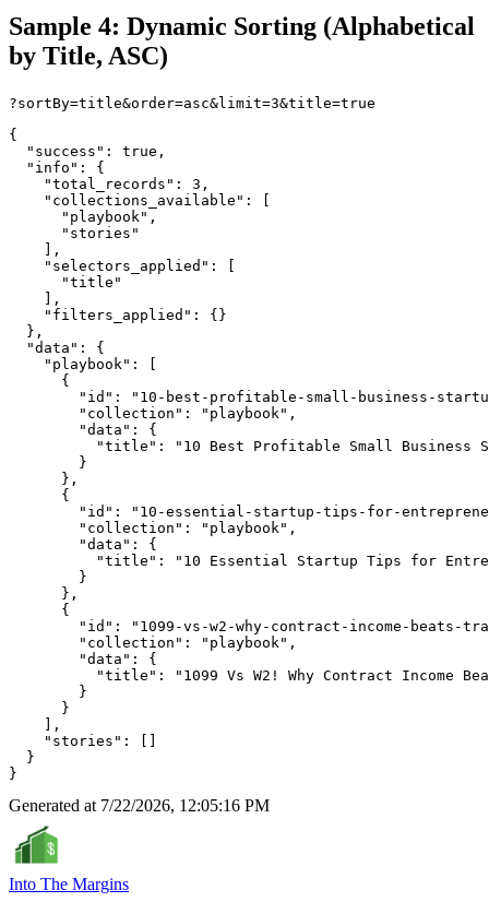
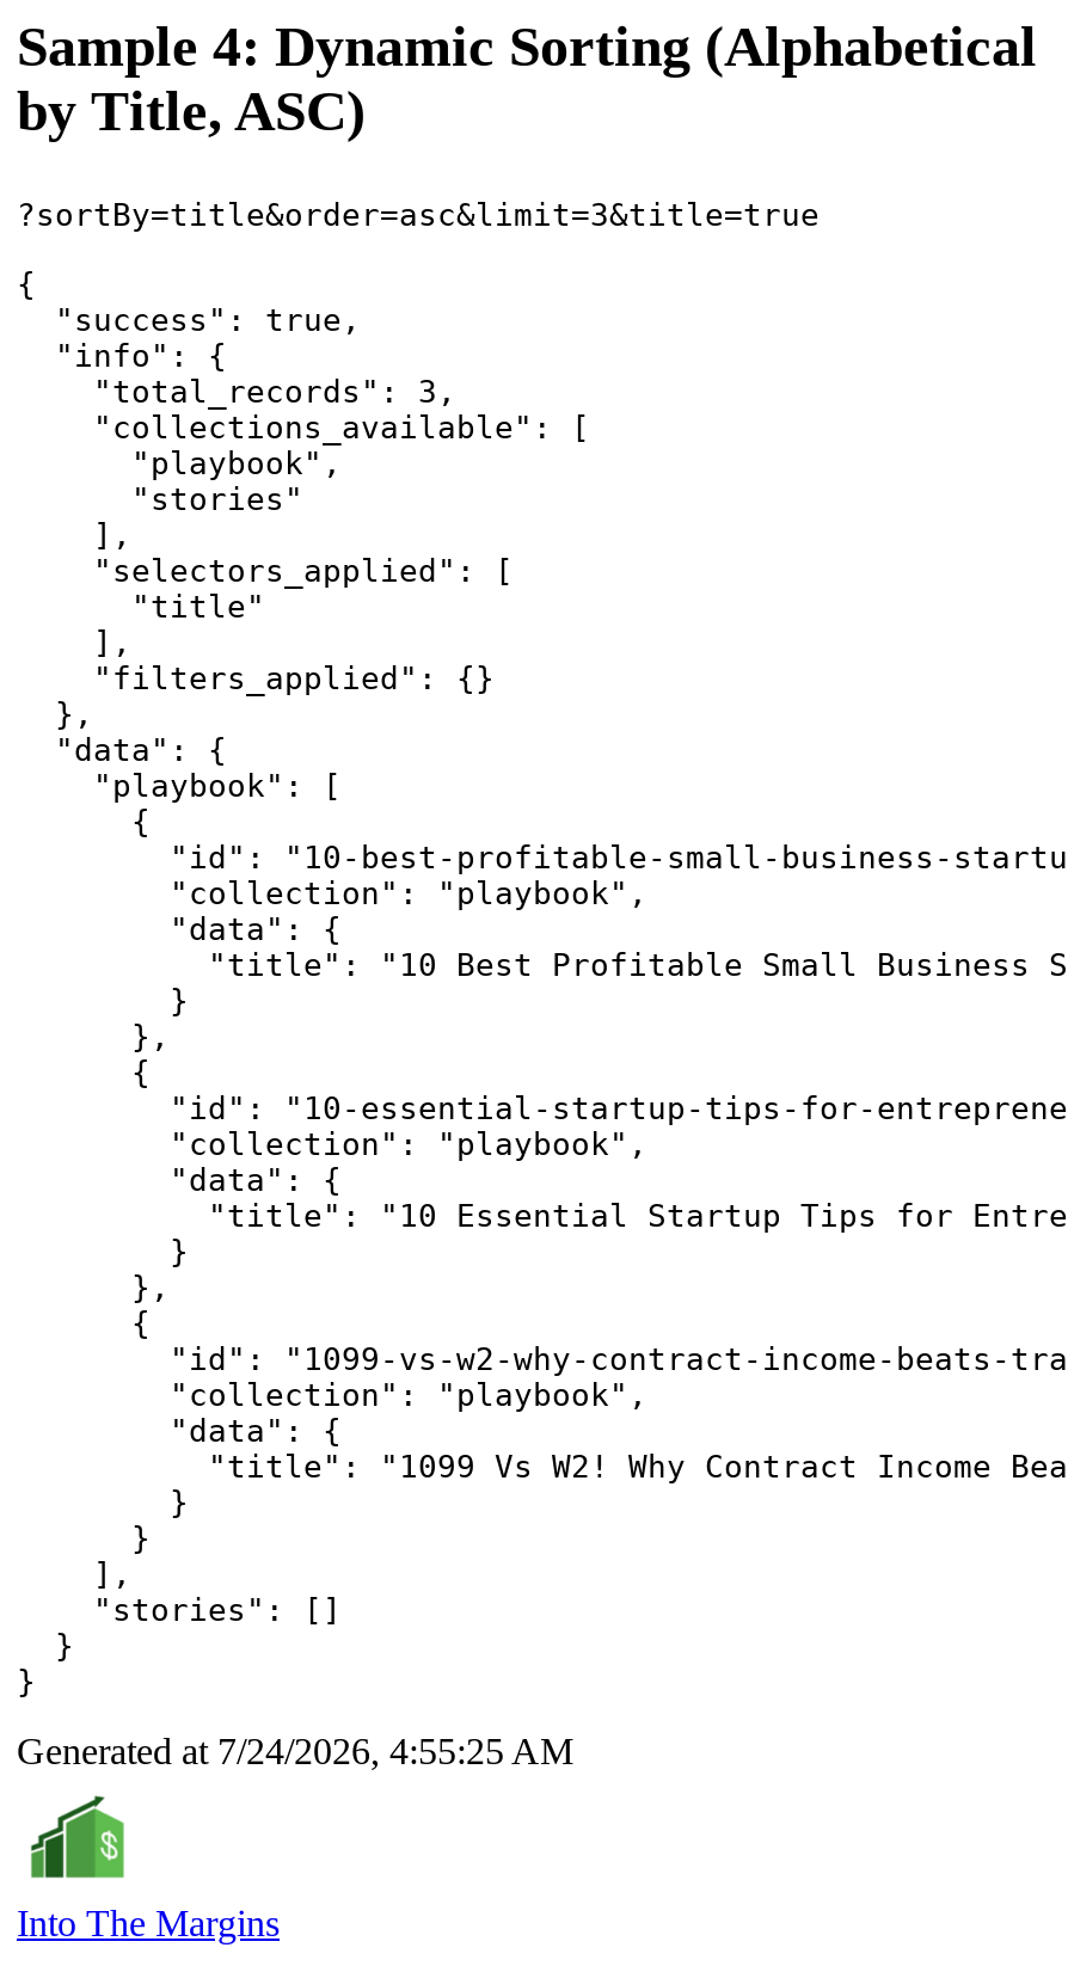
- Generated at 7/22/2026, 12:05:16 PM
+ Generated at 7/24/2026, 4:55:25 AM
